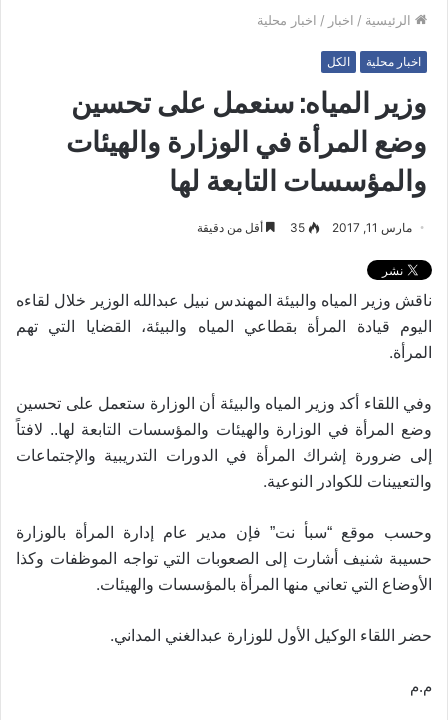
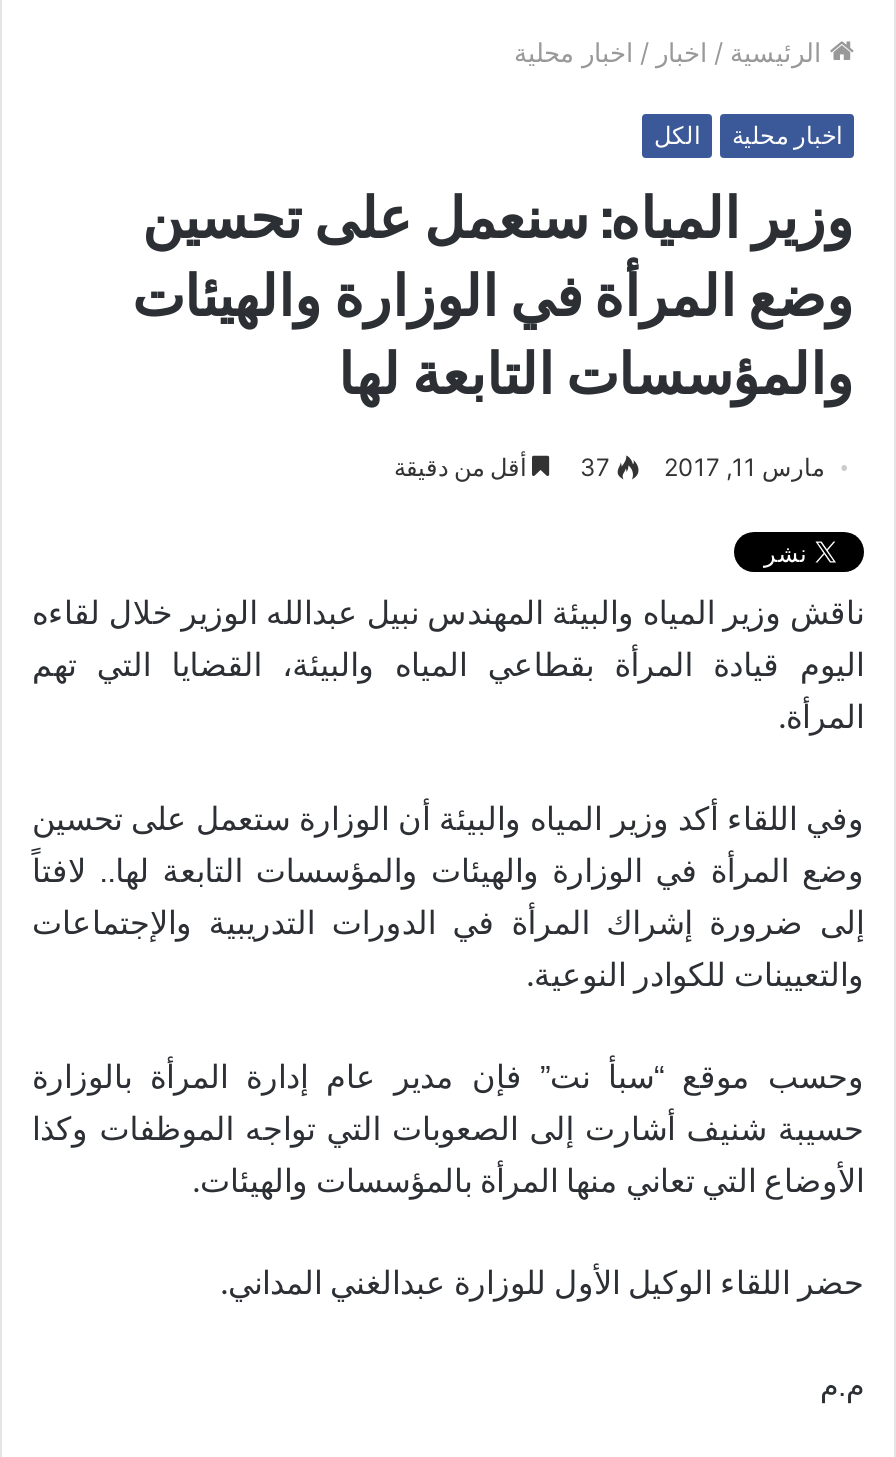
- 35
+ 37
